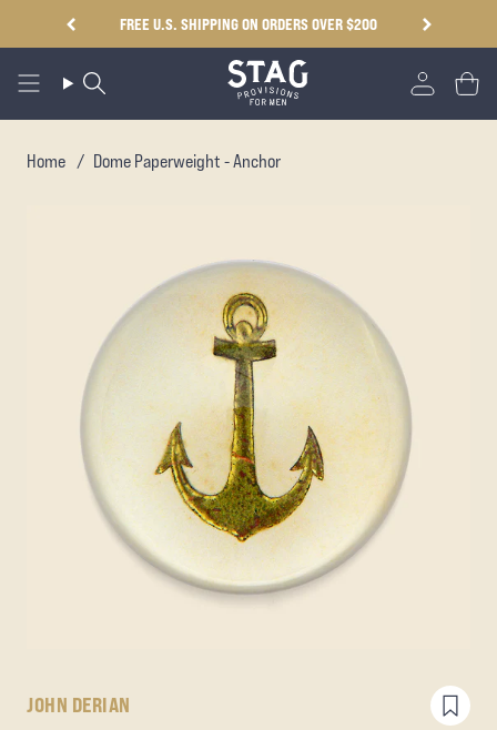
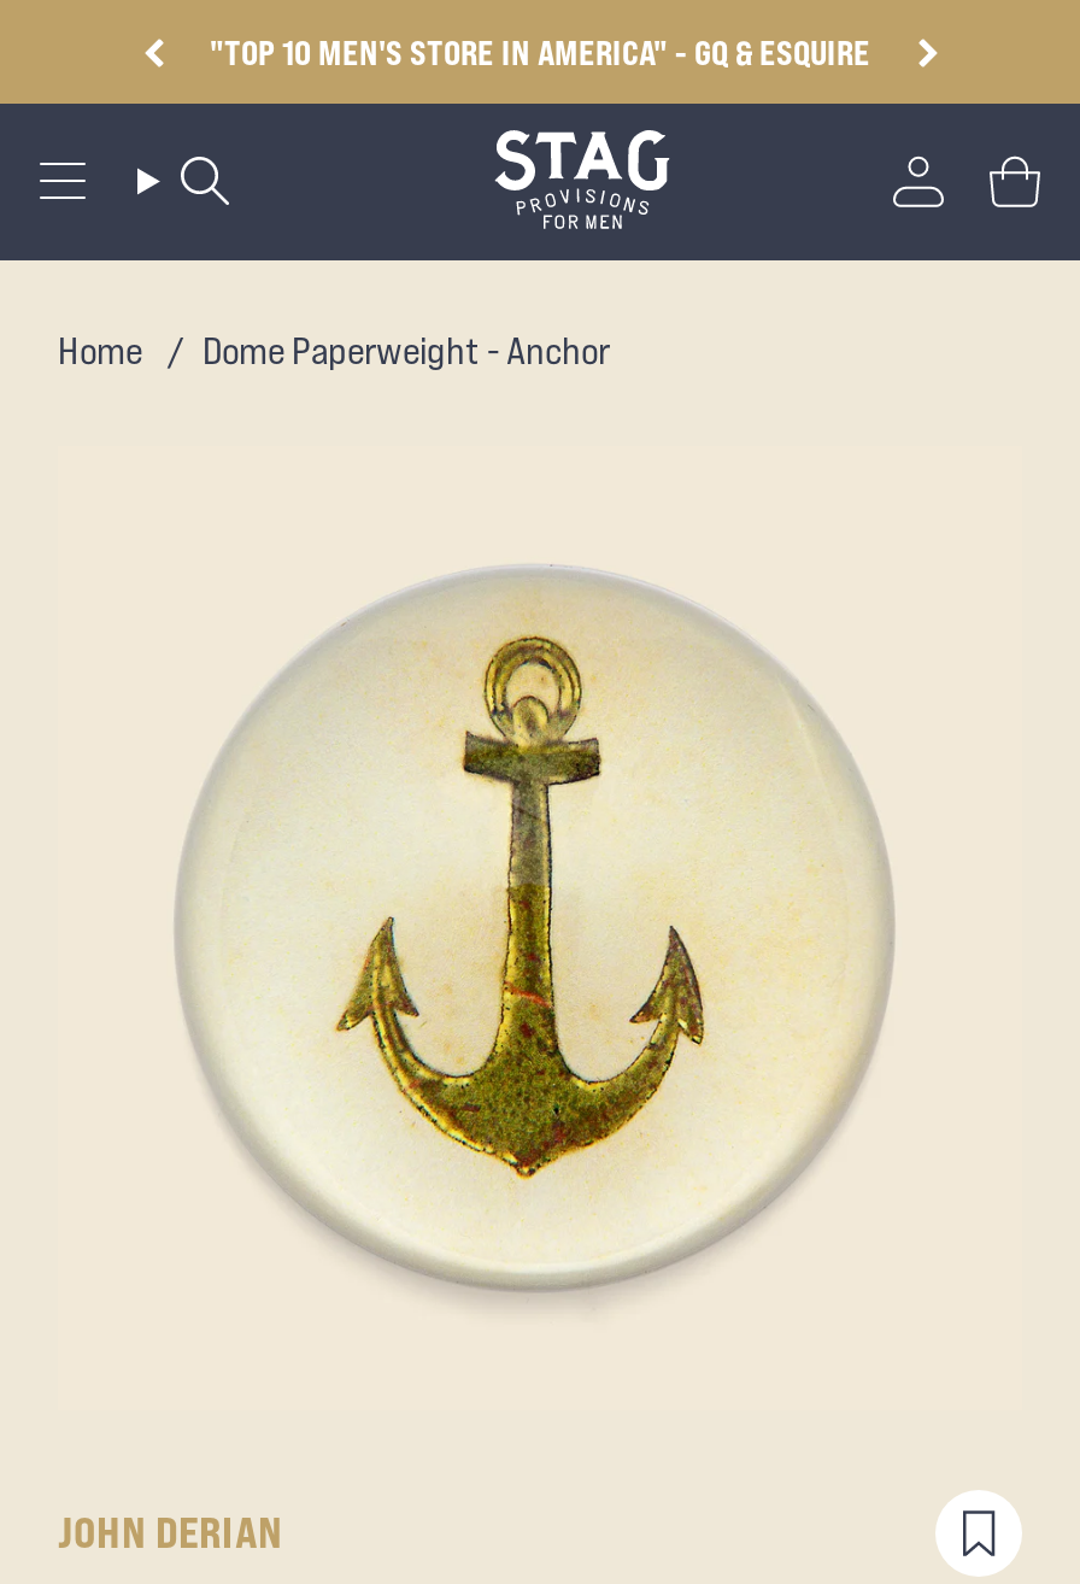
- FREE U.S. SHIPPING ON ORDERS OVER $200
+ "TOP 10 MEN'S STORE IN AMERICA" - GQ & ESQUIRE
